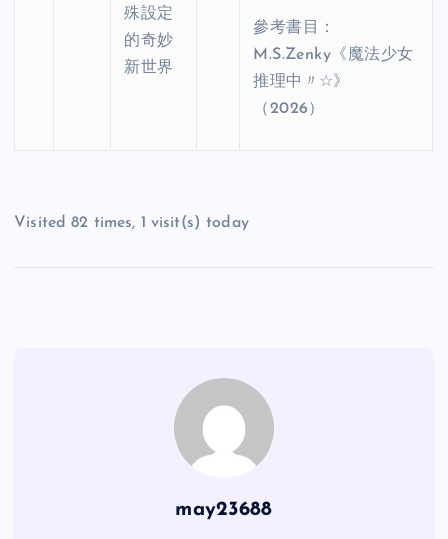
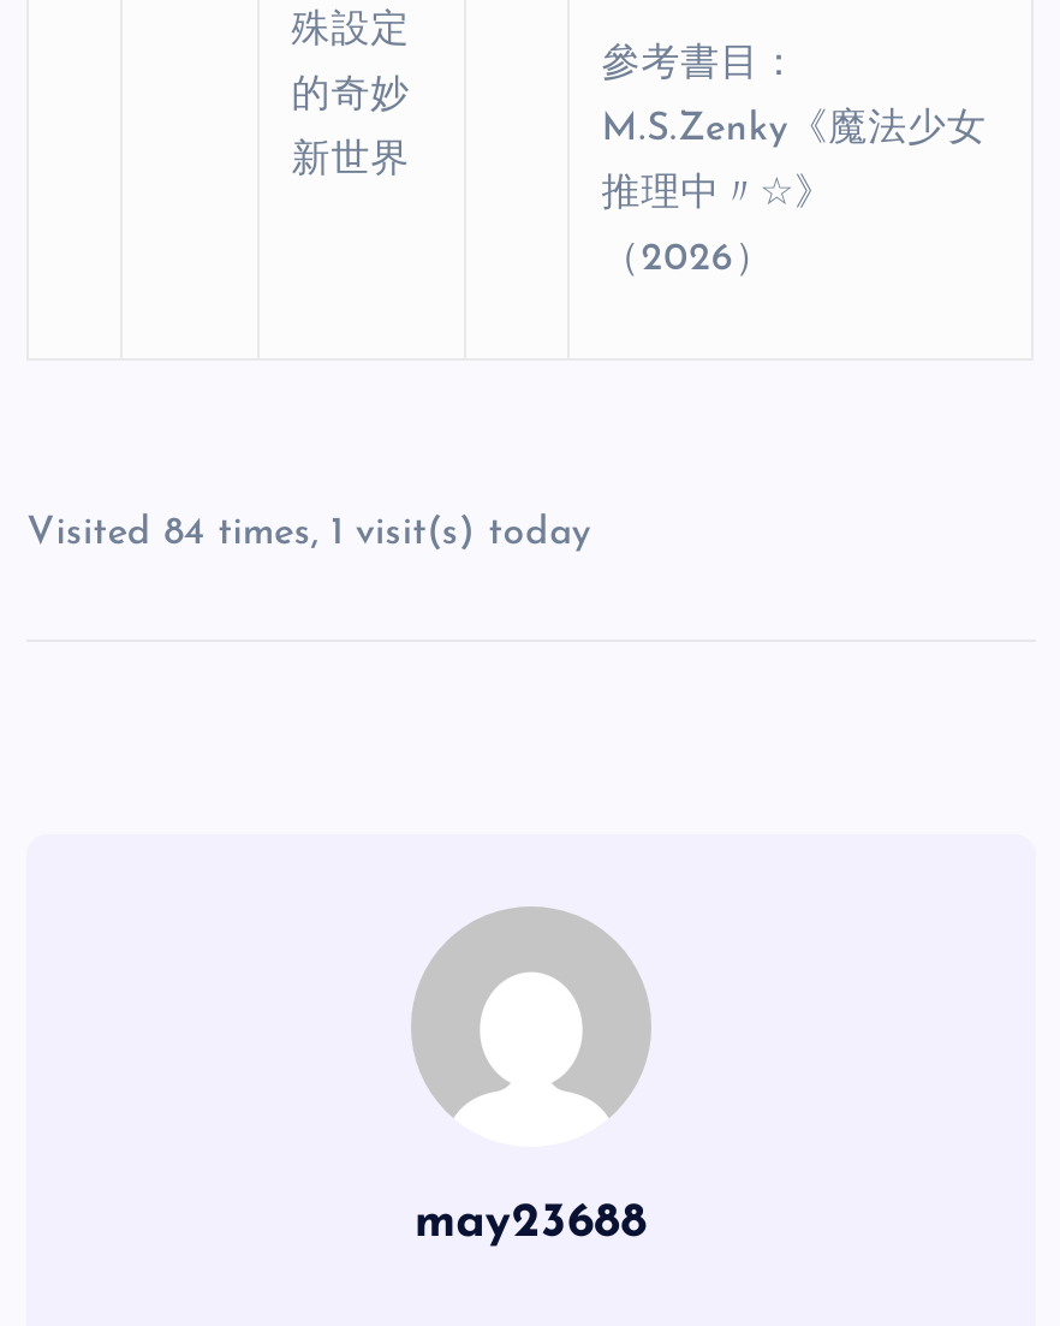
- Visited 82 times, 1 visit(s) today
+ Visited 84 times, 1 visit(s) today
